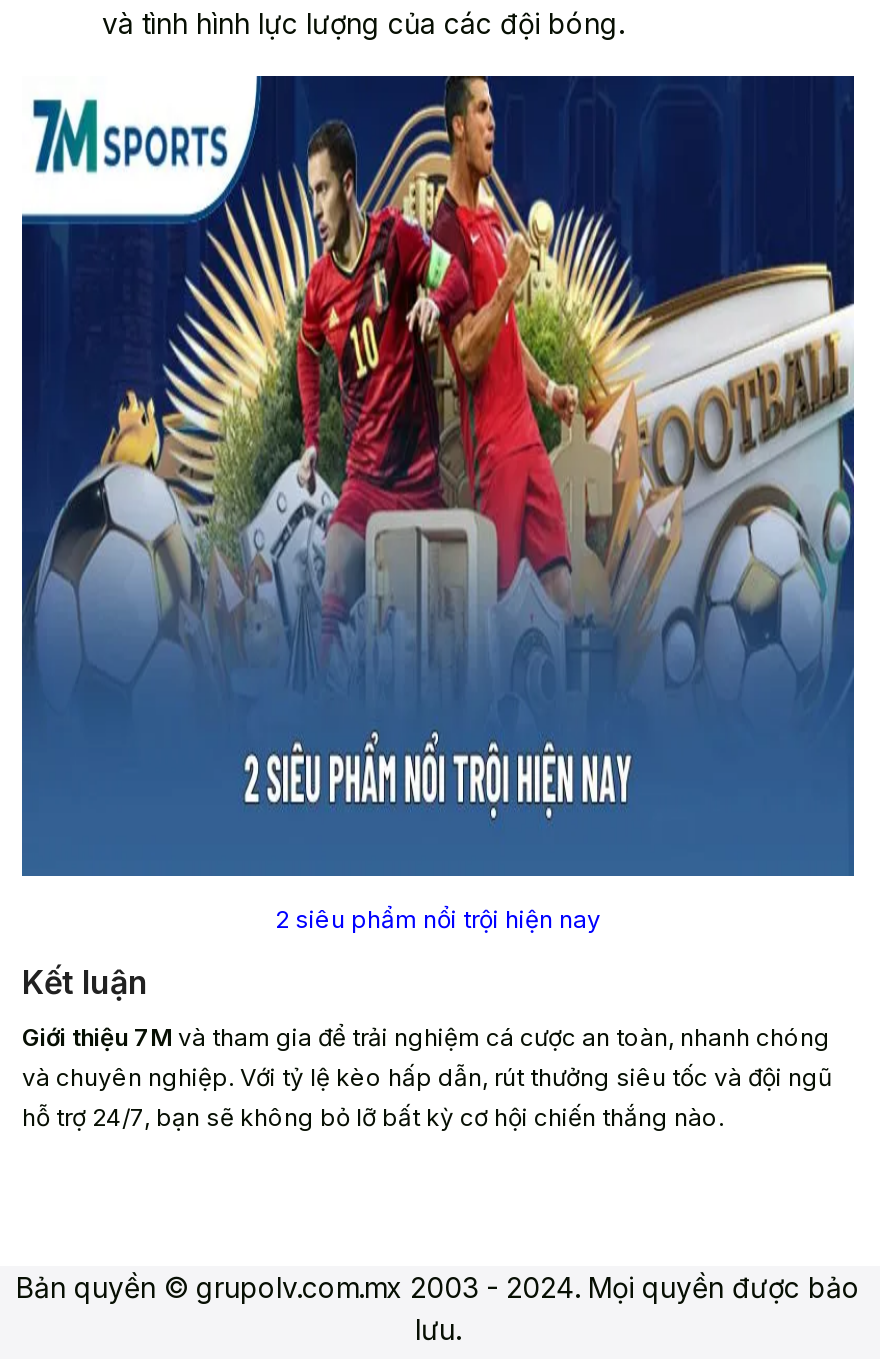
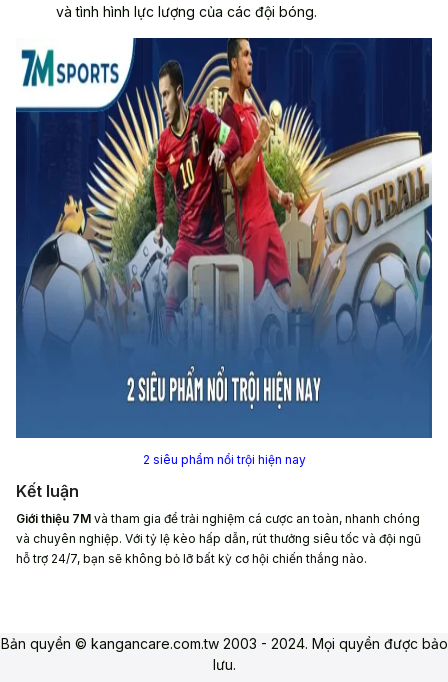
- Bản quyền © grupolv.com.mx 2003 - 2024. Mọi quyền được bảo
+ Bản quyền © kangancare.com.tw 2003 - 2024. Mọi quyền được bảo
